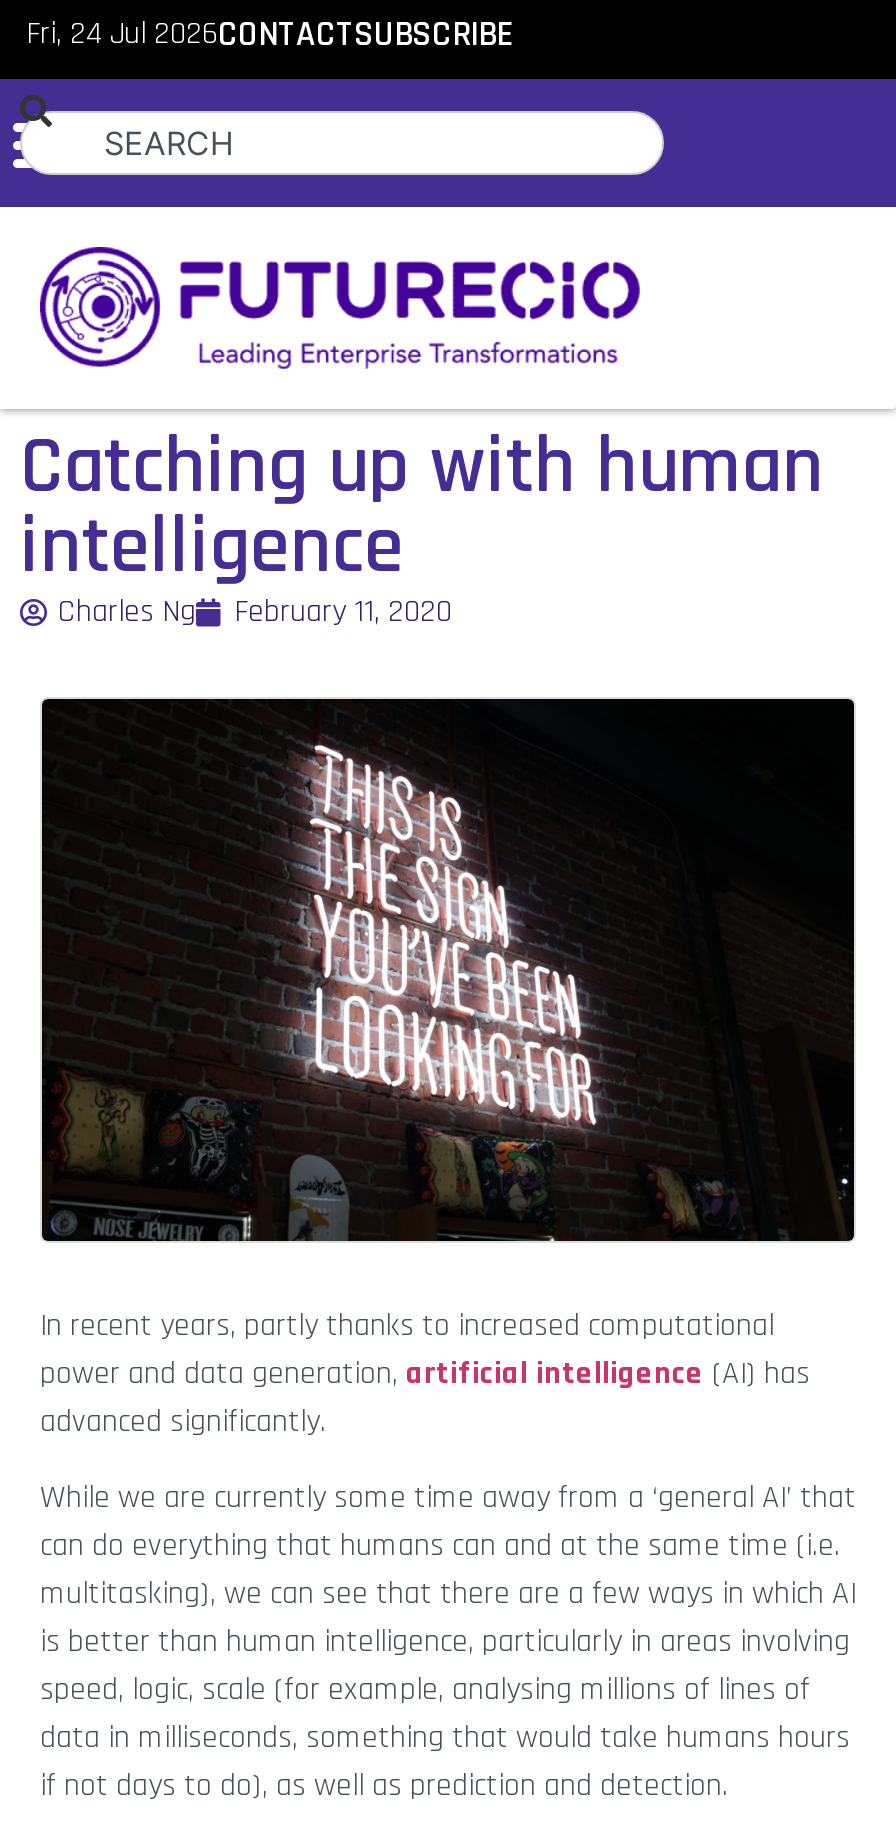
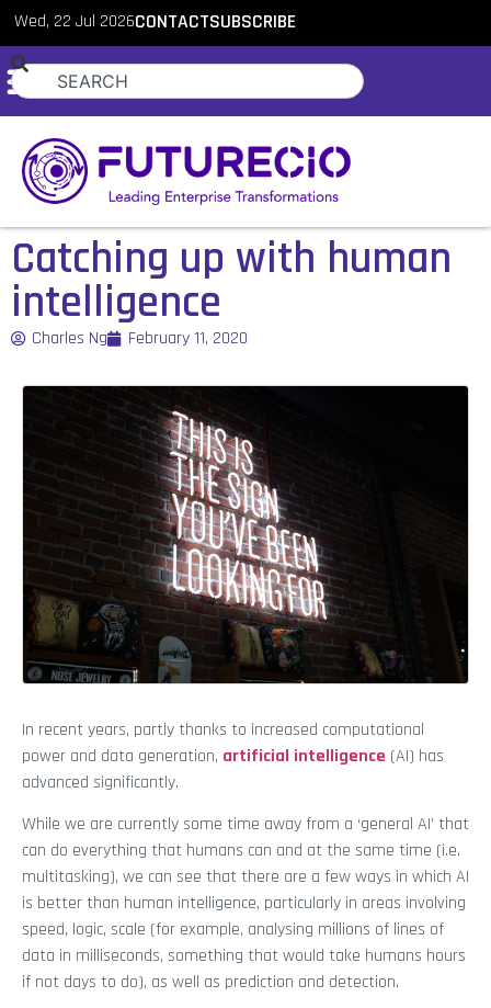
- Fri, 24 Jul 2026CONTACTSUBSCRIBE
+ Wed, 22 Jul 2026CONTACTSUBSCRIBE
